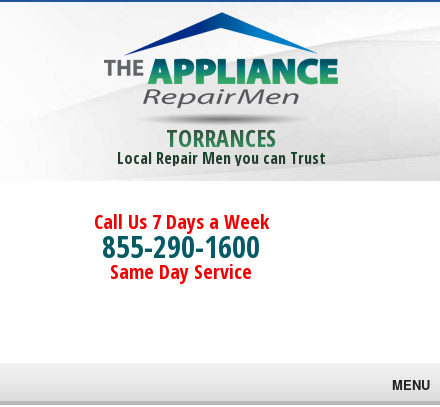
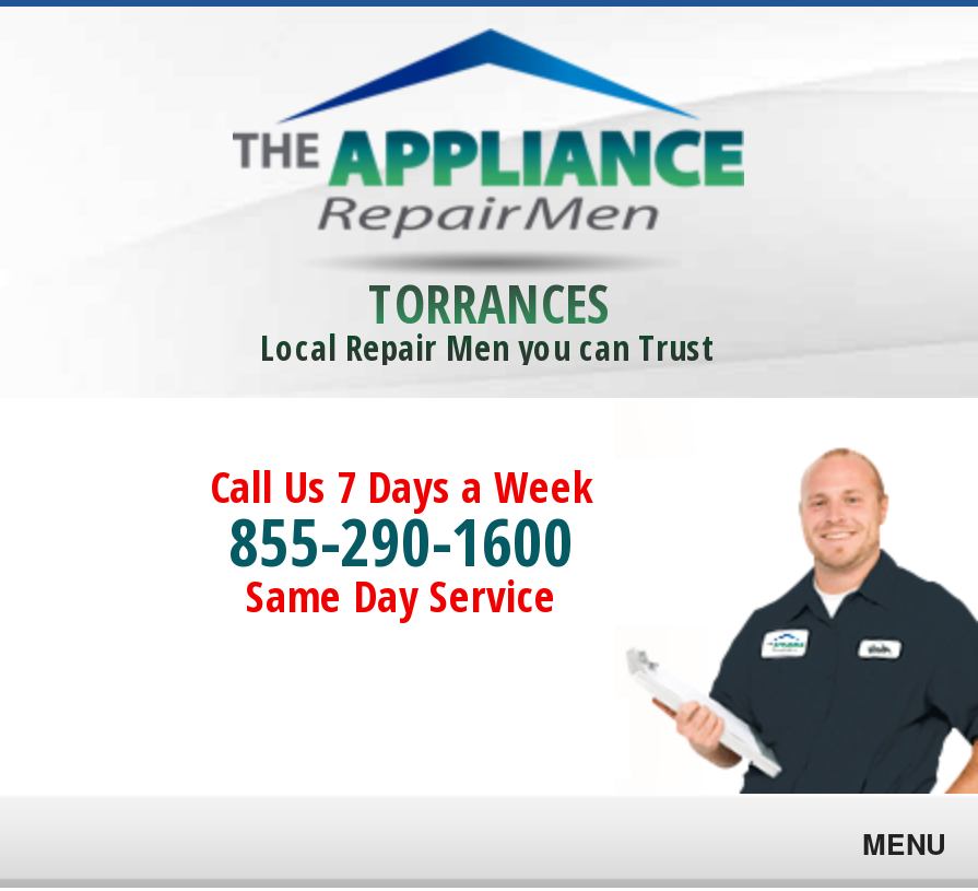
+ [image]
